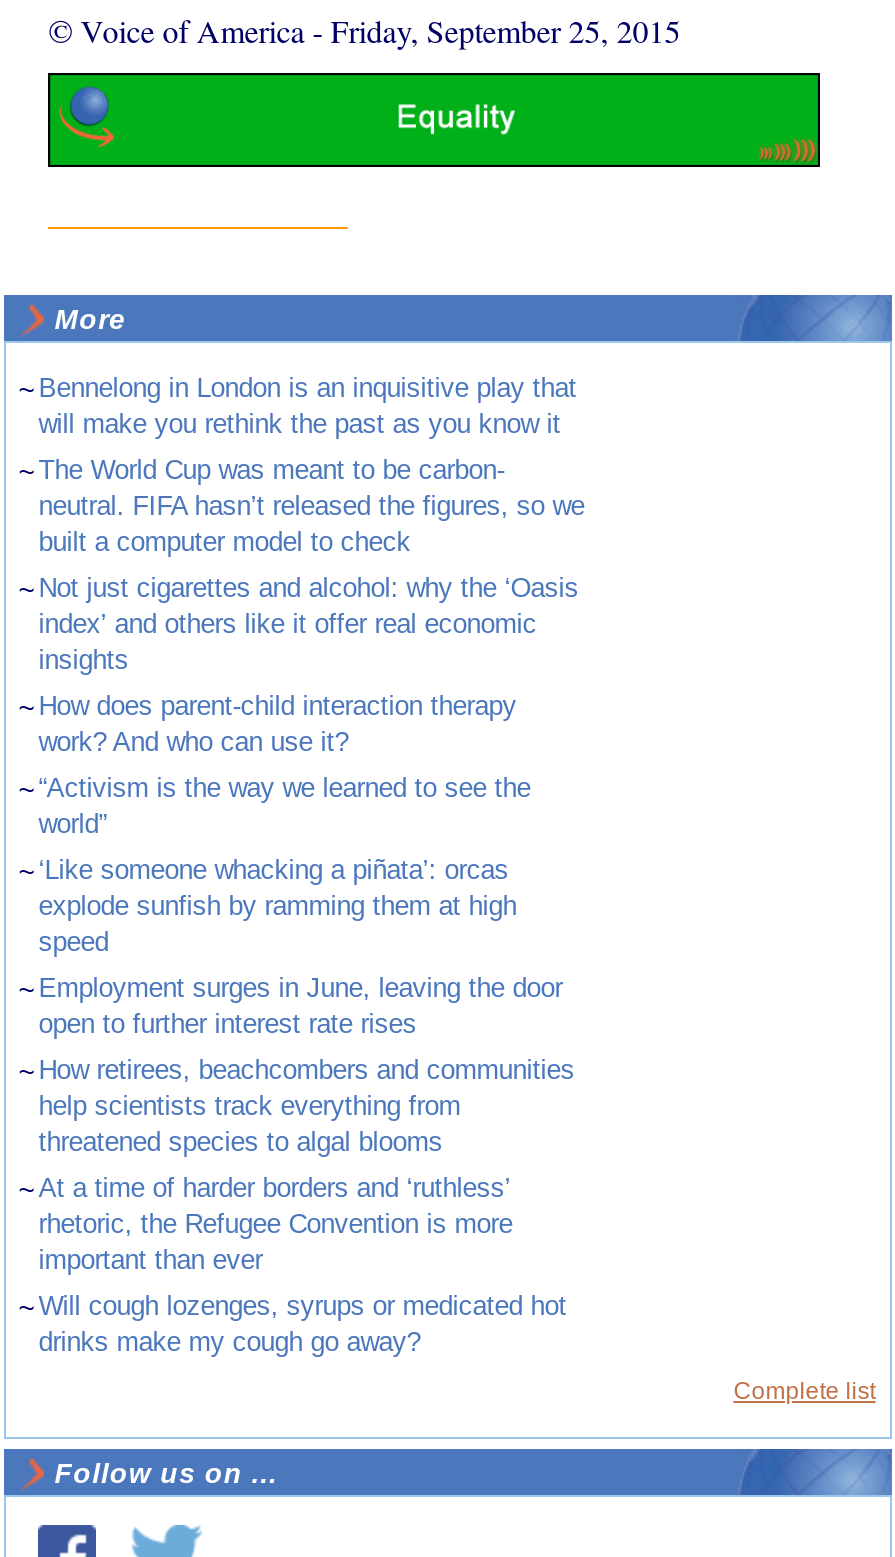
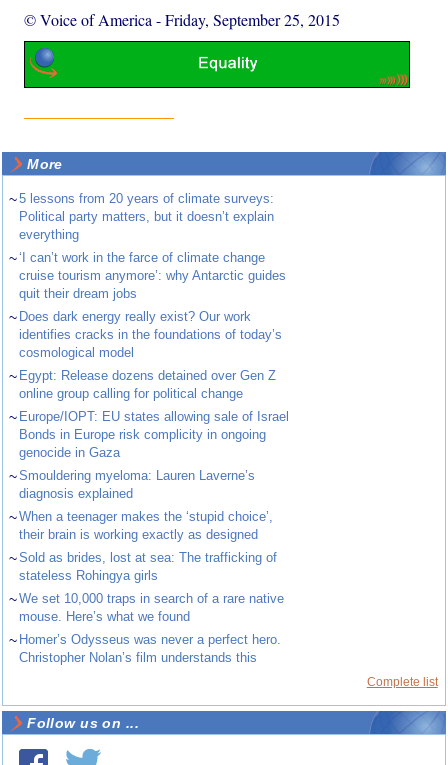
- ~ Bennelong in London is an inquisitive play that
- will make you rethink the past as you know it
+ ~ 5 lessons from 20 years of climate surveys:
+ Political party matters, but it doesn’t explain
+ everything

- ~ The World Cup was meant to be carbon-
- neutral. FIFA hasn’t released the figures, so we
- built a computer model to check
+ ~ ‘I can’t work in the farce of climate change
+ cruise tourism anymore’: why Antarctic guides
+ quit their dream jobs

- ~ Not just cigarettes and alcohol: why the ‘Oasis
- index’ and others like it offer real economic
- insights
+ ~ Does dark energy really exist? Our work
+ identifies cracks in the foundations of today’s
+ cosmological model

- ~ How does parent-child interaction therapy
- work? And who can use it?
+ ~ Egypt: Release dozens detained over Gen Z
+ online group calling for political change

- ~ “Activism is the way we learned to see the
- world”
+ ~ Europe/IOPT: EU states allowing sale of Israel
+ Bonds in Europe risk complicity in ongoing
+ genocide in Gaza

- ~ ‘Like someone whacking a piñata’: orcas
- explode sunfish by ramming them at high
- speed
+ ~ Smouldering myeloma: Lauren Laverne’s
+ diagnosis explained

- ~ Employment surges in June, leaving the door
- open to further interest rate rises
+ ~ When a teenager makes the ‘stupid choice’,
+ their brain is working exactly as designed

- ~ How retirees, beachcombers and communities
- help scientists track everything from
- threatened species to algal blooms
+ ~ Sold as brides, lost at sea: The trafficking of
+ stateless Rohingya girls

- ~ At a time of harder borders and ‘ruthless’
- rhetoric, the Refugee Convention is more
- important than ever
+ ~ We set 10,000 traps in search of a rare native
+ mouse. Here’s what we found

- ~ Will cough lozenges, syrups or medicated hot
- drinks make my cough go away?
+ ~ Homer’s Odysseus was never a perfect hero.
+ Christopher Nolan’s film understands this
